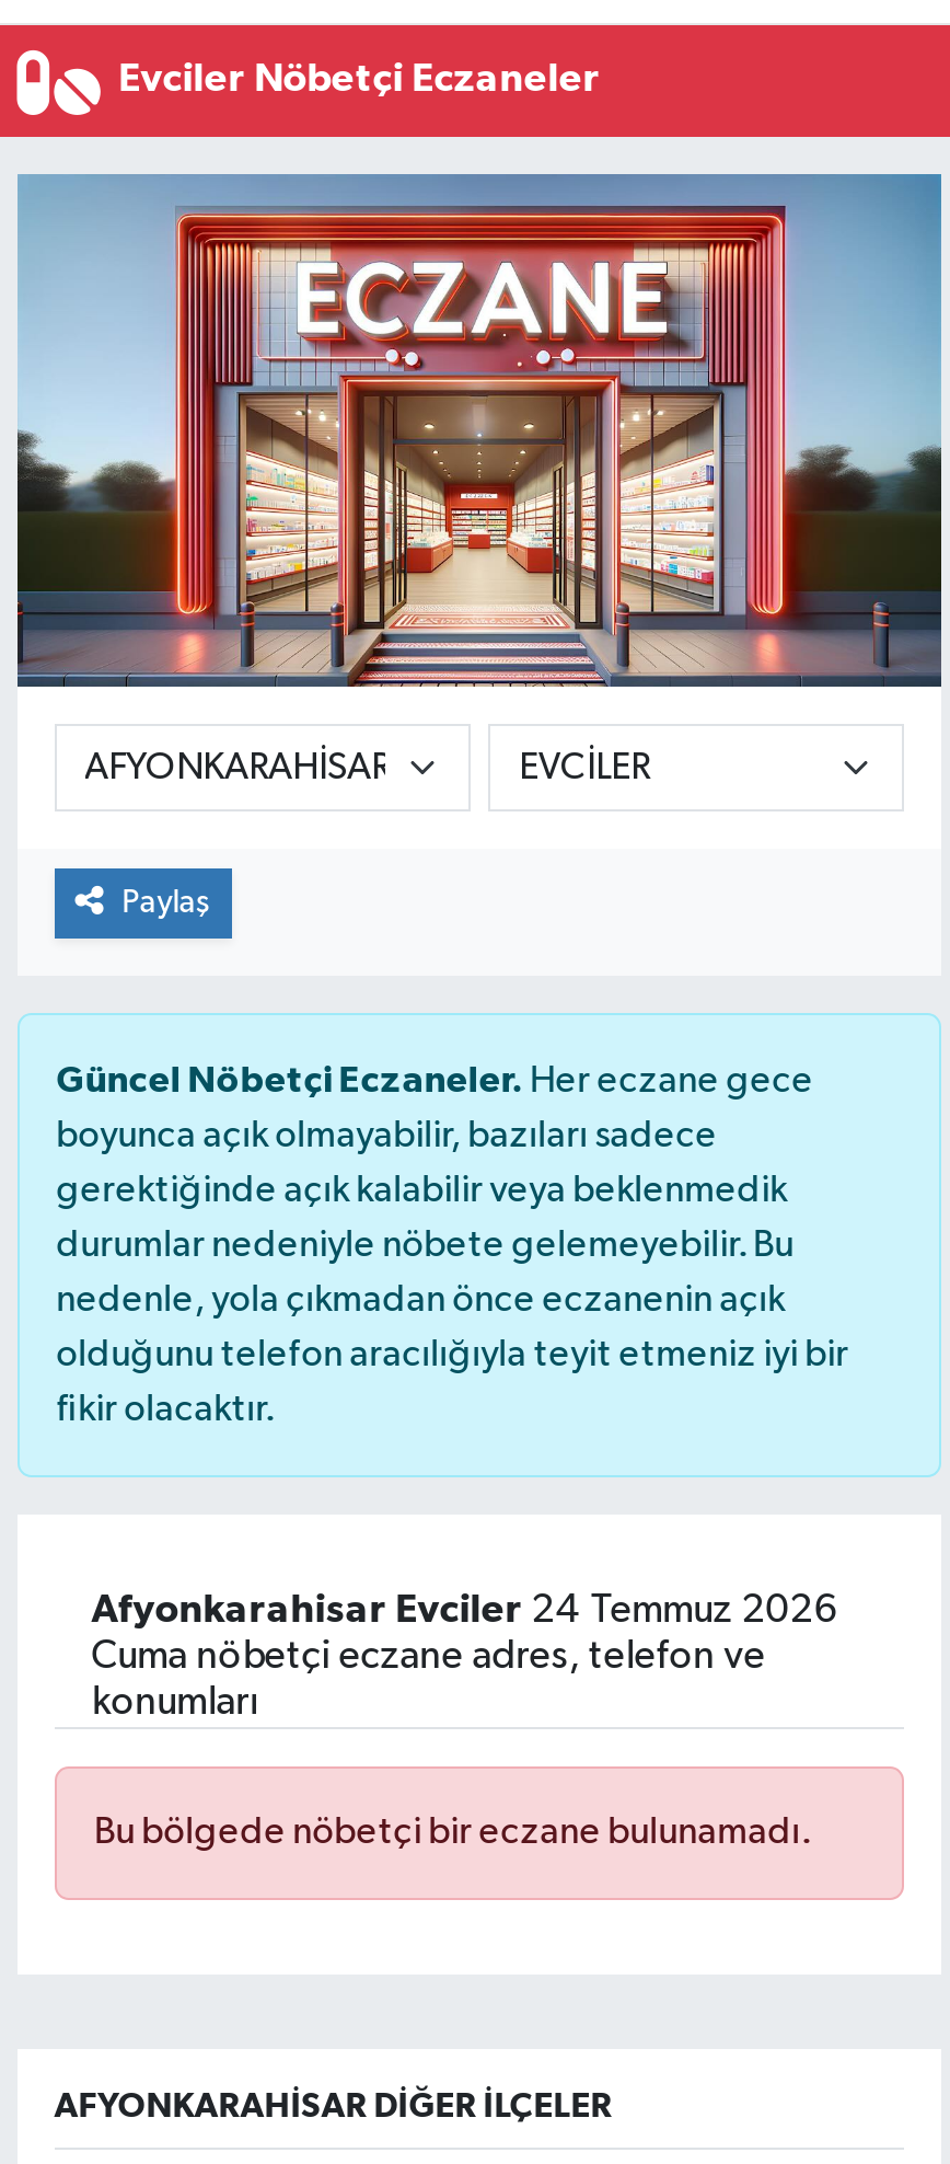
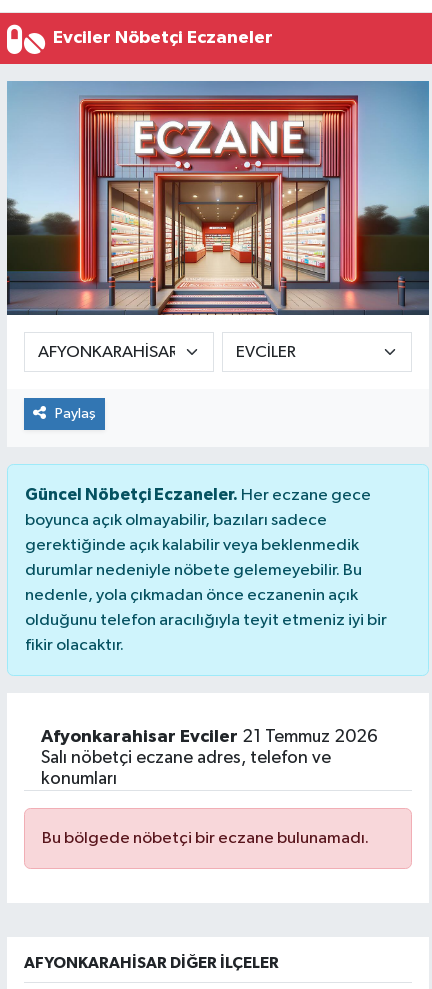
- Afyonkarahisar Evciler 24 Temmuz 2026
+ Afyonkarahisar Evciler 21 Temmuz 2026

- Cuma nöbetçi eczane adres, telefon ve
+ Salı nöbetçi eczane adres, telefon ve
